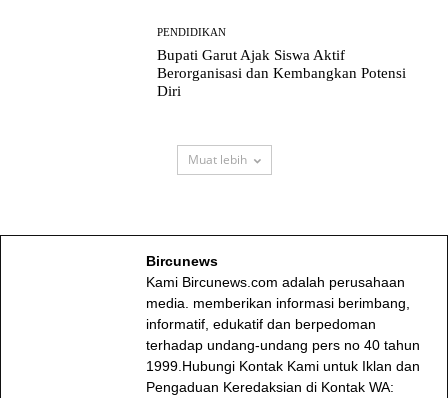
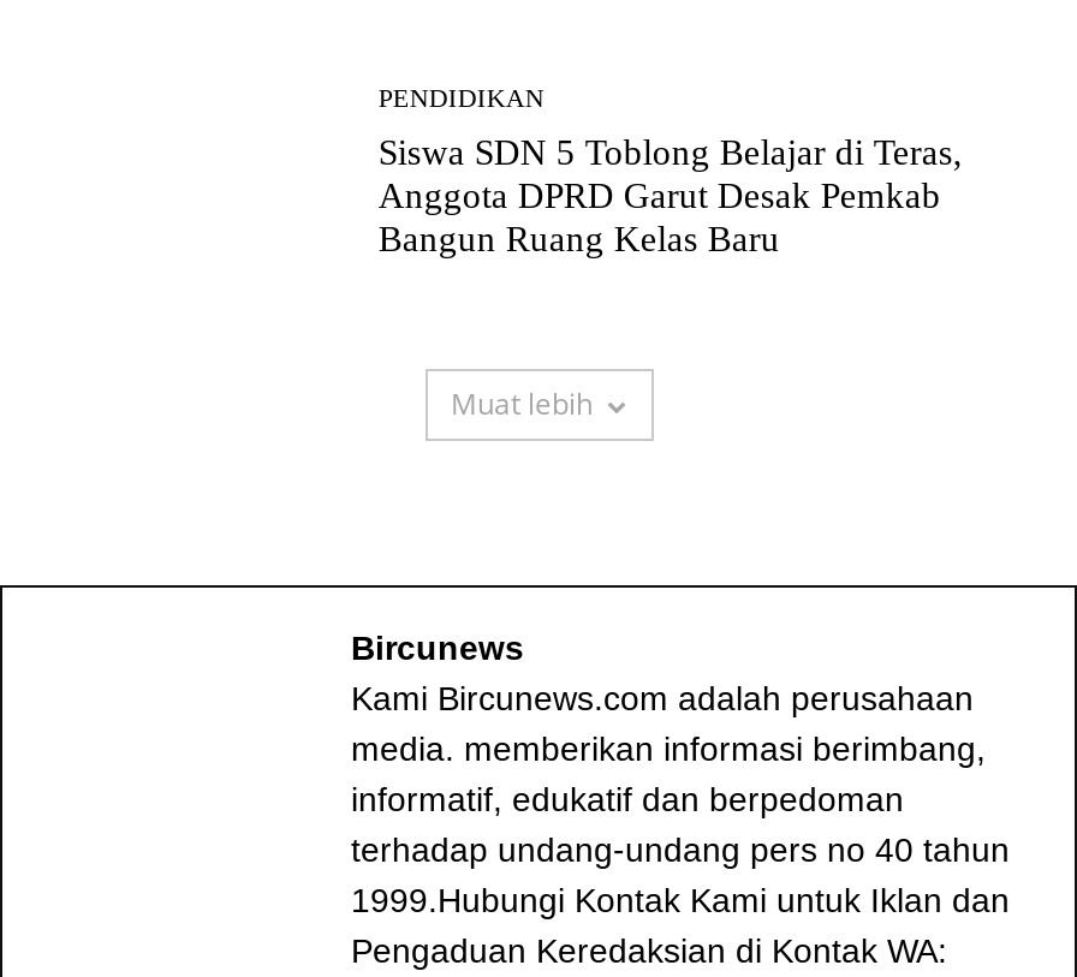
- Bupati Garut Ajak Siswa Aktif
- Berorganisasi dan Kembangkan Potensi
- Diri
+ Siswa SDN 5 Toblong Belajar di Teras,
+ Anggota DPRD Garut Desak Pemkab
+ Bangun Ruang Kelas Baru
